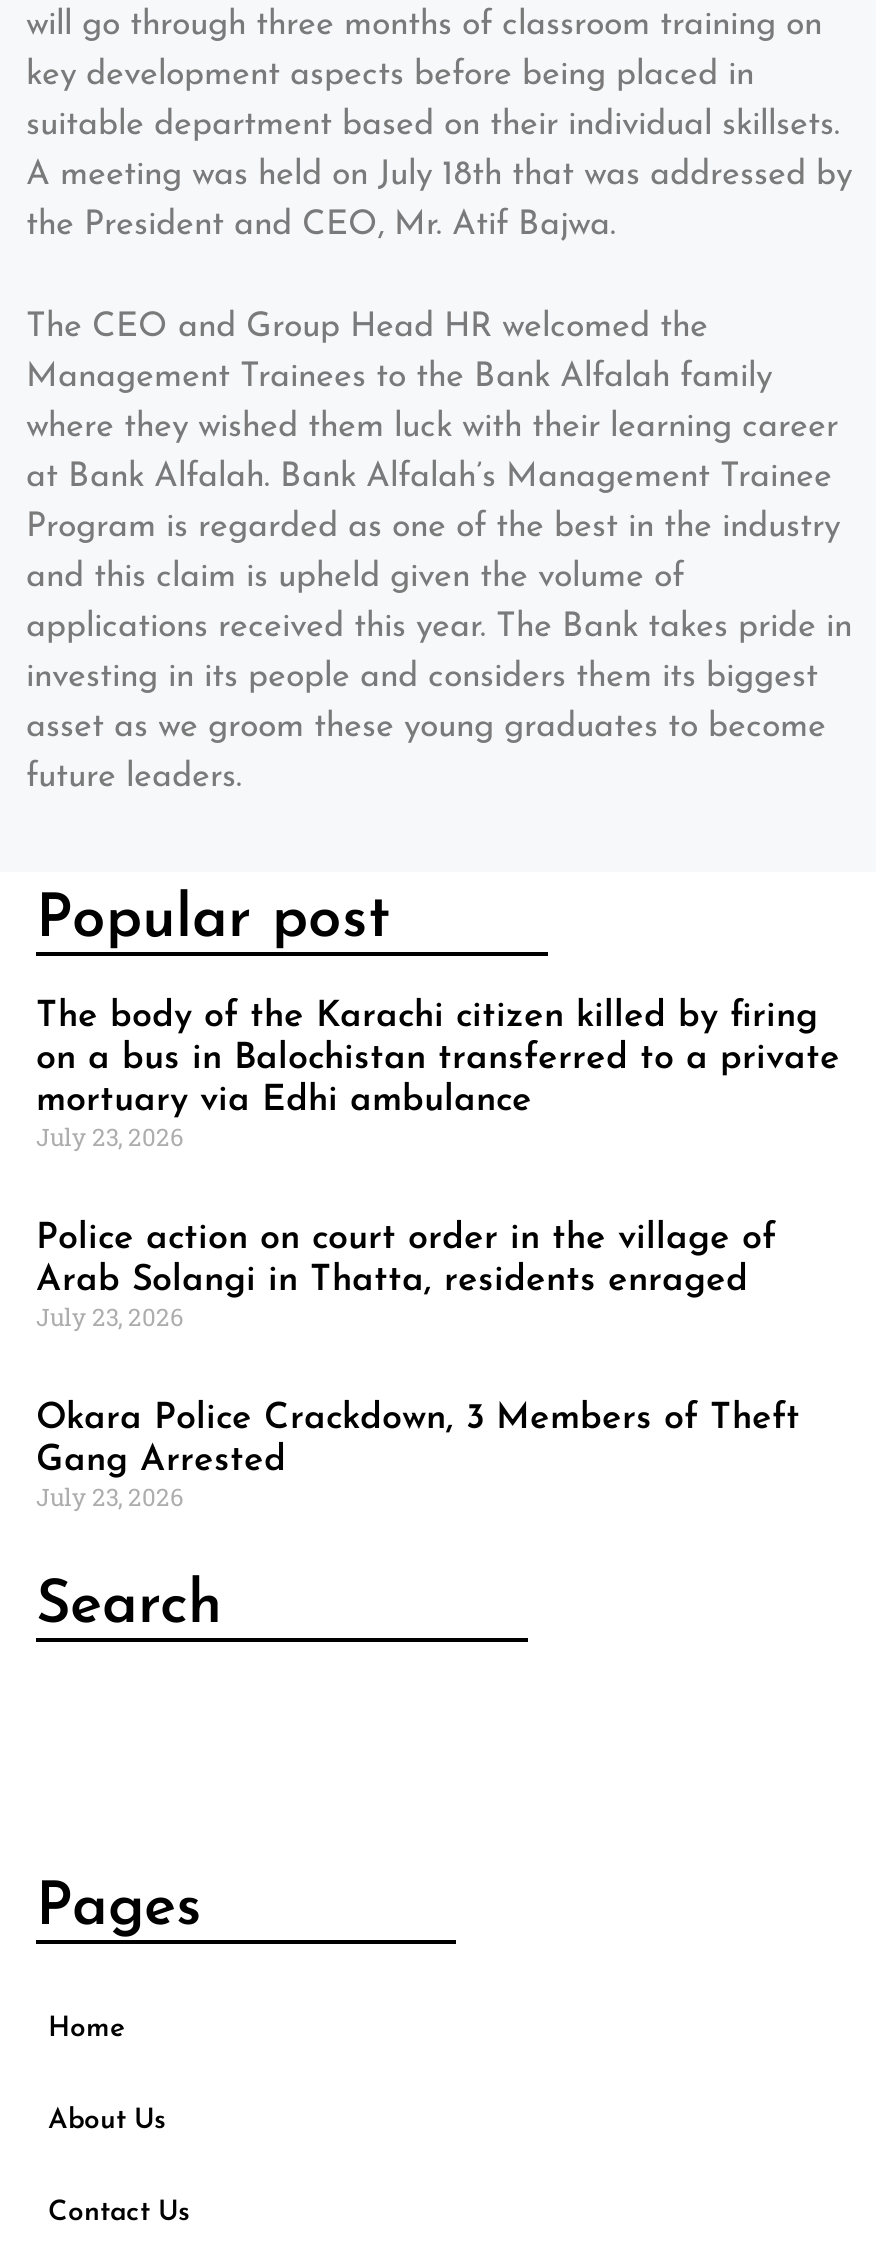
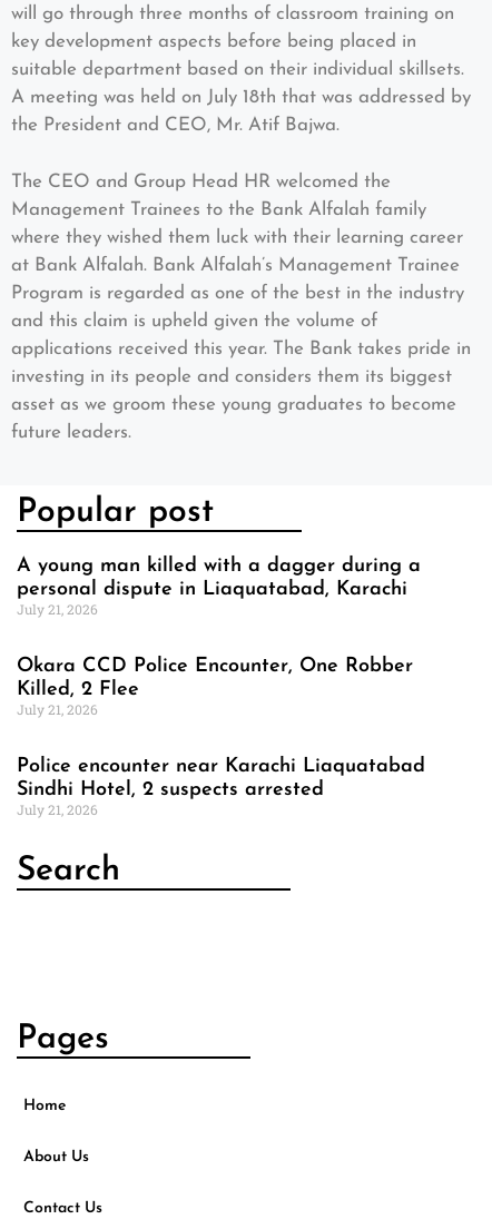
- The body of the Karachi citizen killed by firing
- on a bus in Balochistan transferred to a private
- mortuary via Edhi ambulance
- July 23, 2026
+ A young man killed with a dagger during a
+ personal dispute in Liaquatabad, Karachi
+ July 21, 2026

- Police action on court order in the village of
- Arab Solangi in Thatta, residents enraged
- July 23, 2026
+ Okara CCD Police Encounter, One Robber
+ Killed, 2 Flee
+ July 21, 2026

- Okara Police Crackdown, 3 Members of Theft
- Gang Arrested
- July 23, 2026
+ Police encounter near Karachi Liaquatabad
+ Sindhi Hotel, 2 suspects arrested
+ July 21, 2026
